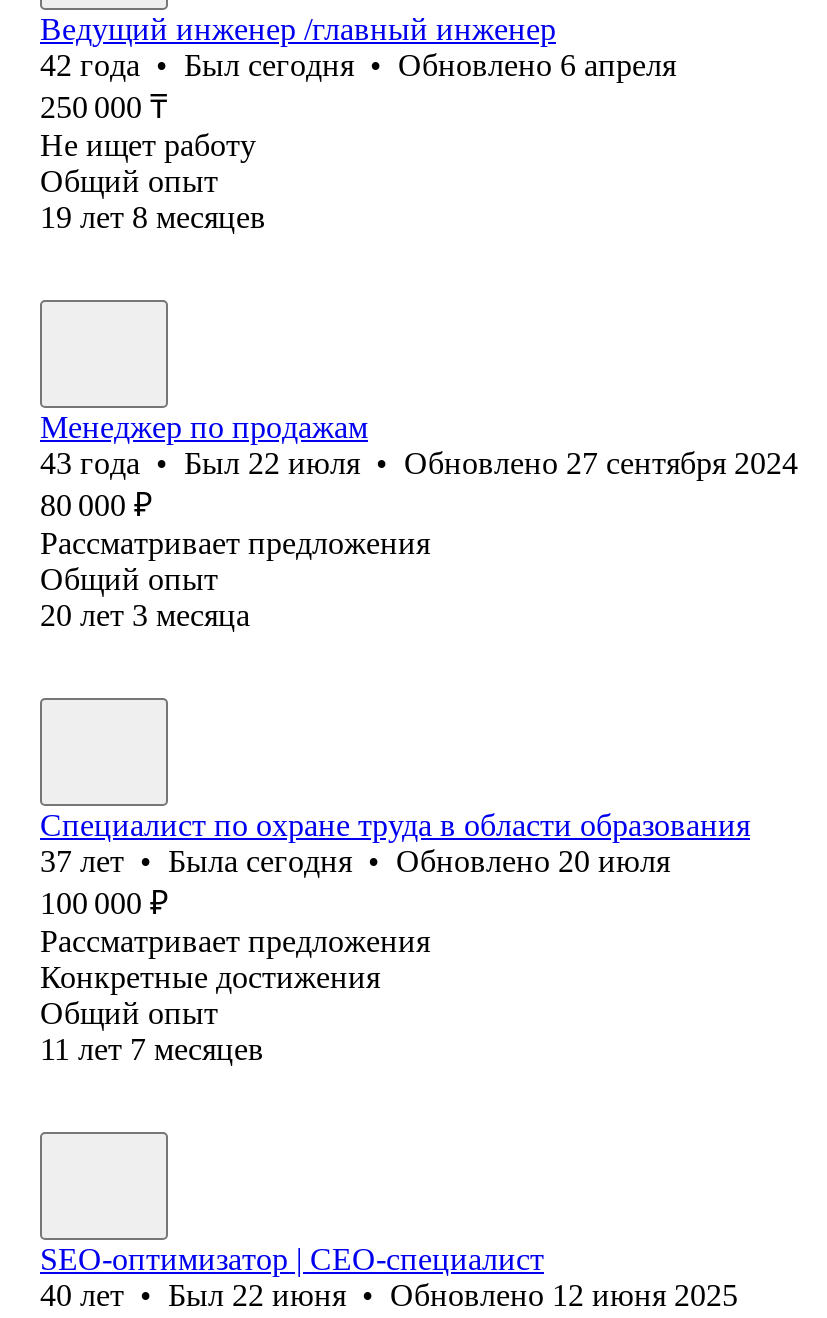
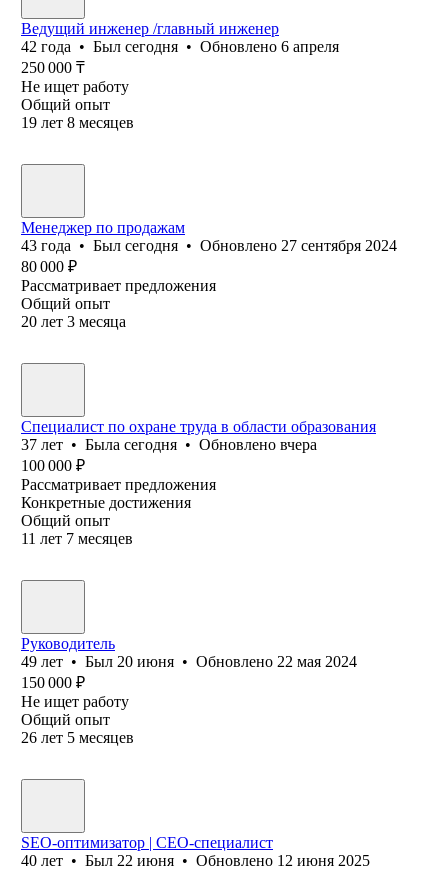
- 43 года • Был 22 июля • Обновлено 27 сентября 2024
+ 43 года • Был сегодня • Обновлено 27 сентября 2024

- 37 лет • Была сегодня • Обновлено 20 июля
+ 37 лет • Была сегодня • Обновлено вчера

+ Руководитель
+ 49 лет • Был 20 июня • Обновлено 22 мая 2024
+ 150 000 ₽
+ Не ищет работу
+ Общий опыт
+ 26 лет 5 месяцев
